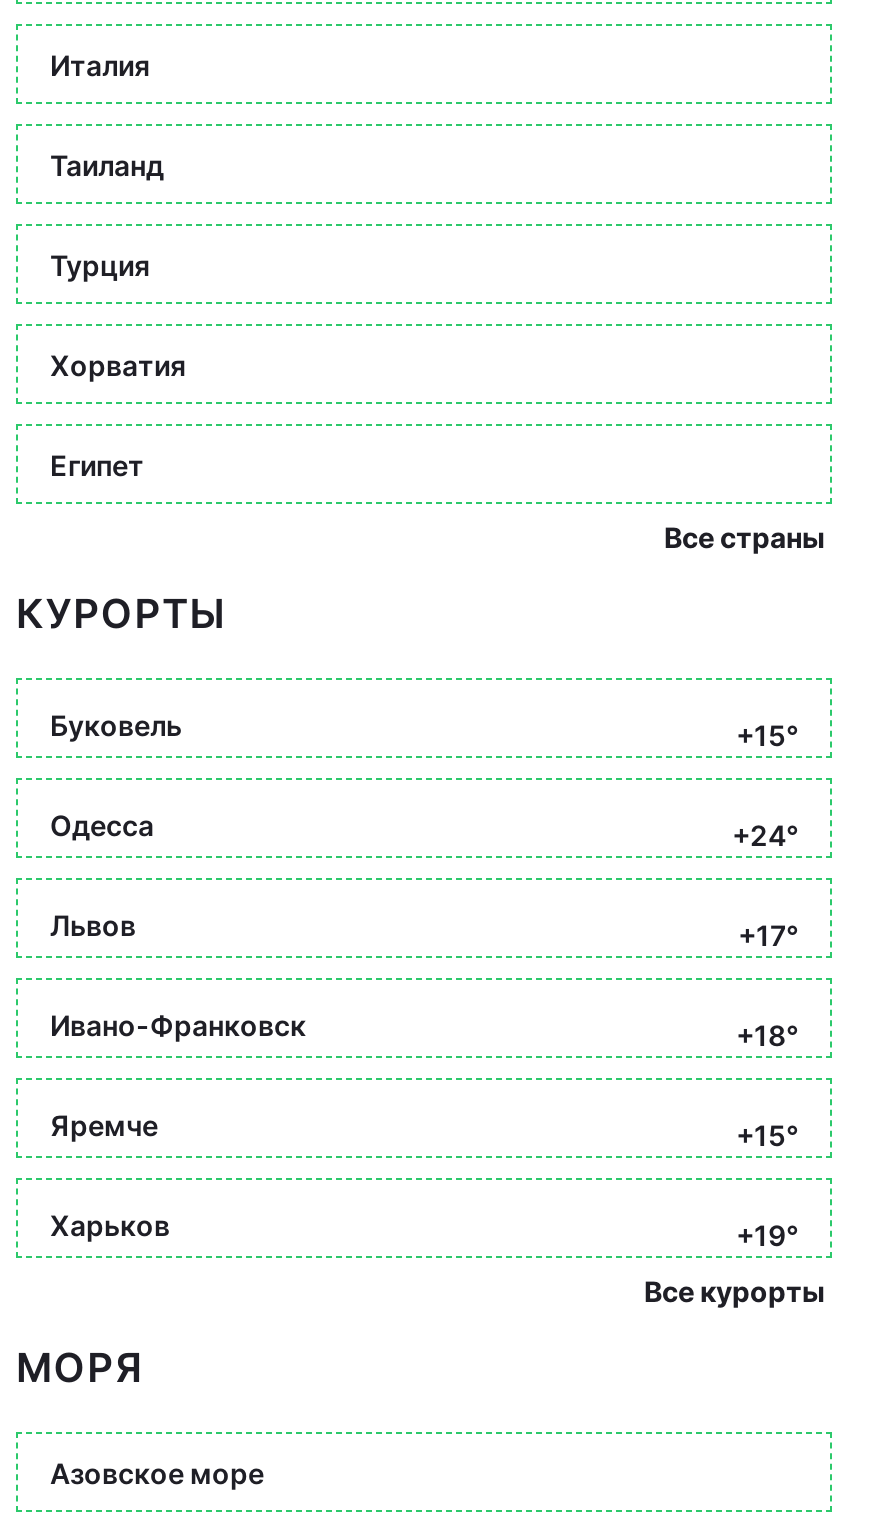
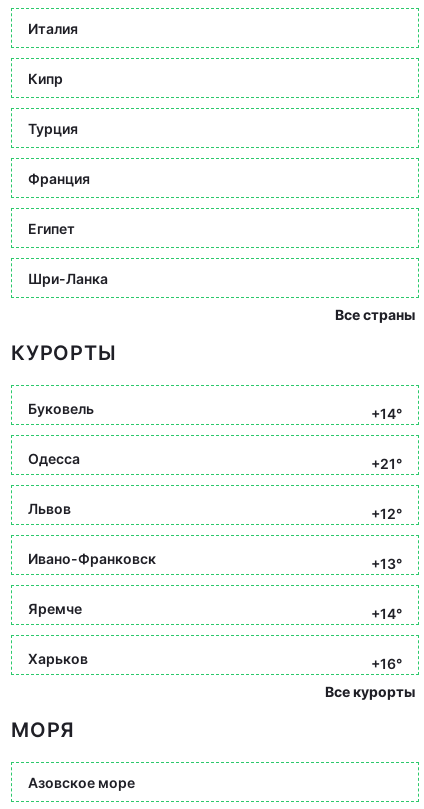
- Таиланд
+ Кипр

- Хорватия
+ Франция

+ Шри-Ланка

- +15°
+ +14°

- +24°
+ +21°

- +17°
+ +12°

- +18°
+ +13°

- +15°
+ +14°

- +19°
+ +16°
